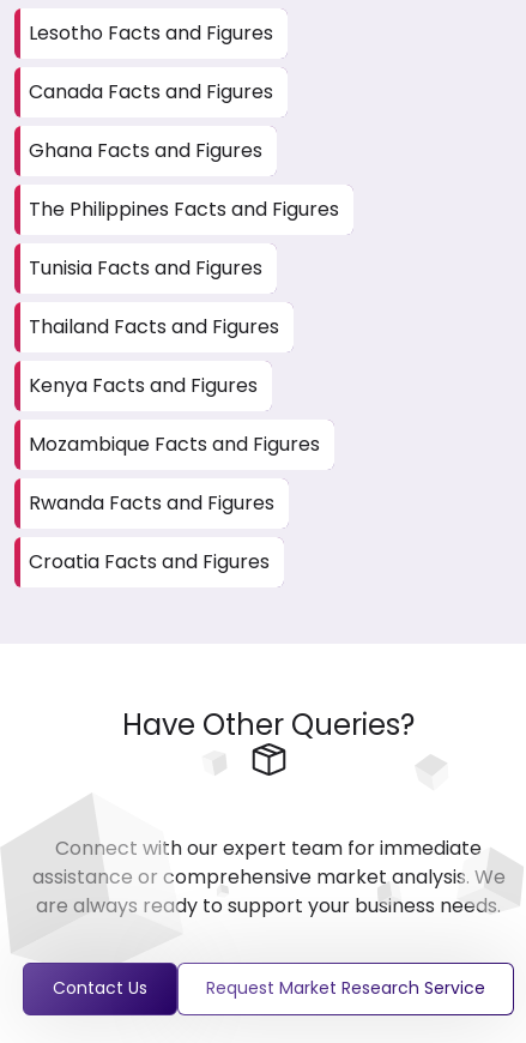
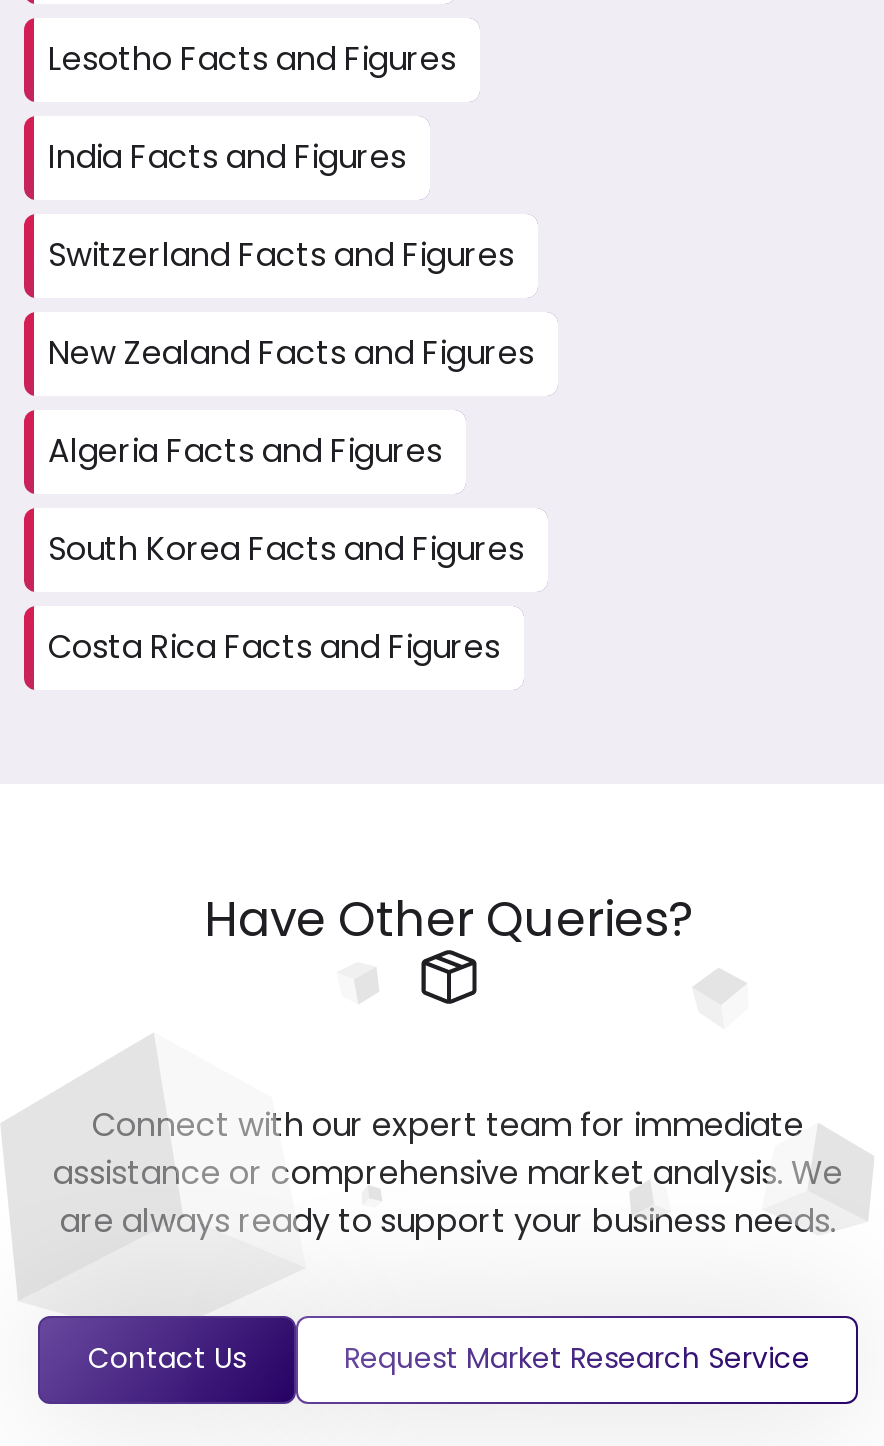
- Canada Facts and Figures
- Ghana Facts and Figures
- The Philippines Facts and Figures
- Tunisia Facts and Figures
- Thailand Facts and Figures
- Kenya Facts and Figures
- Mozambique Facts and Figures
- Rwanda Facts and Figures
- Croatia Facts and Figures
+ India Facts and Figures
+ Switzerland Facts and Figures
+ New Zealand Facts and Figures
+ Algeria Facts and Figures
+ South Korea Facts and Figures
+ Costa Rica Facts and Figures
